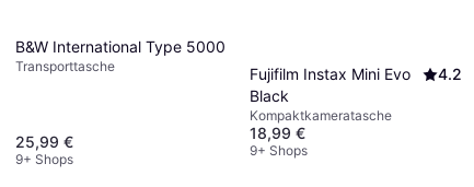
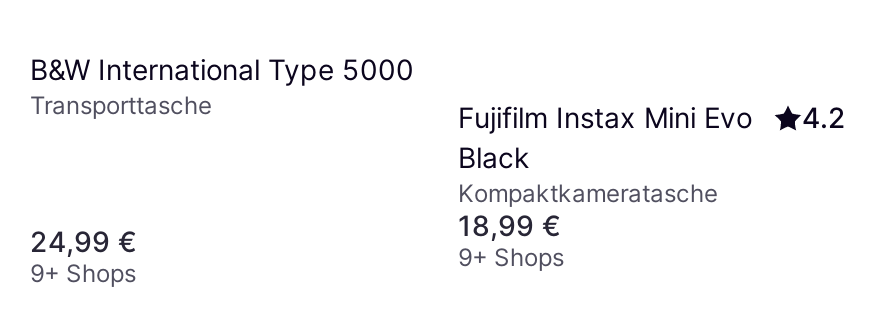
- 25,99 €
+ 24,99 €
